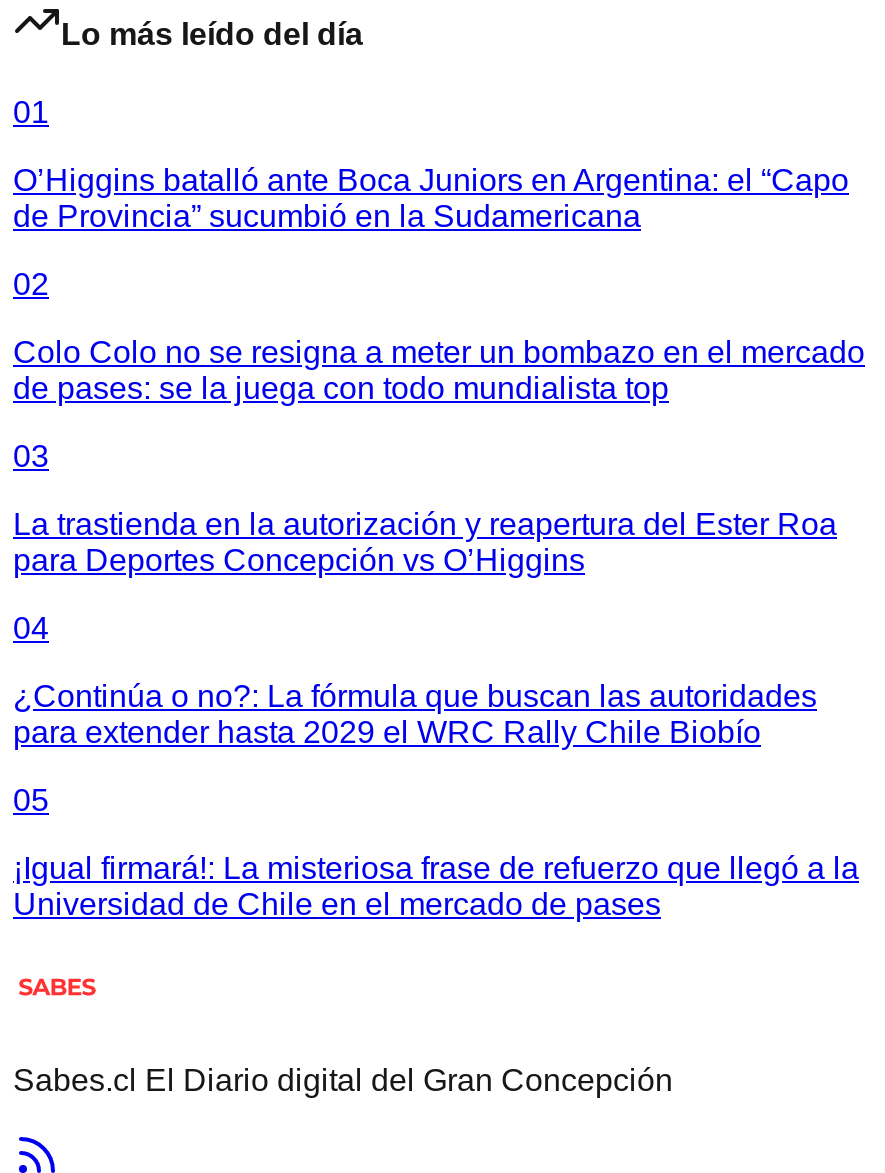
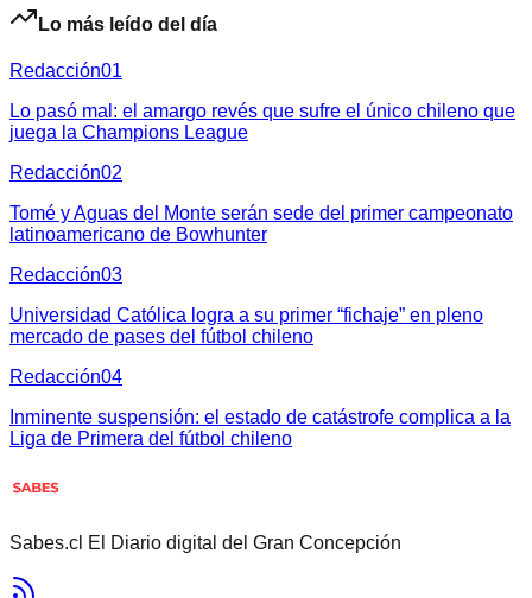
- 01
- O’Higgins batalló ante Boca Juniors en Argentina: el “Capo
- de Provincia” sucumbió en la Sudamericana
- 02
- Colo Colo no se resigna a meter un bombazo en el mercado
- de pases: se la juega con todo mundialista top
- 03
- La trastienda en la autorización y reapertura del Ester Roa
- para Deportes Concepción vs O’Higgins
- 04
- ¿Continúa o no?: La fórmula que buscan las autoridades
- para extender hasta 2029 el WRC Rally Chile Biobío
- 05
- ¡Igual firmará!: La misteriosa frase de refuerzo que llegó a la
- Universidad de Chile en el mercado de pases
+ Redacción01
+ Lo pasó mal: el amargo revés que sufre el único chileno que
+ juega la Champions League
+ Redacción02
+ Tomé y Aguas del Monte serán sede del primer campeonato
+ latinoamericano de Bowhunter
+ Redacción03
+ Universidad Católica logra a su primer “fichaje” en pleno
+ mercado de pases del fútbol chileno
+ Redacción04
+ Inminente suspensión: el estado de catástrofe complica a la
+ Liga de Primera del fútbol chileno
